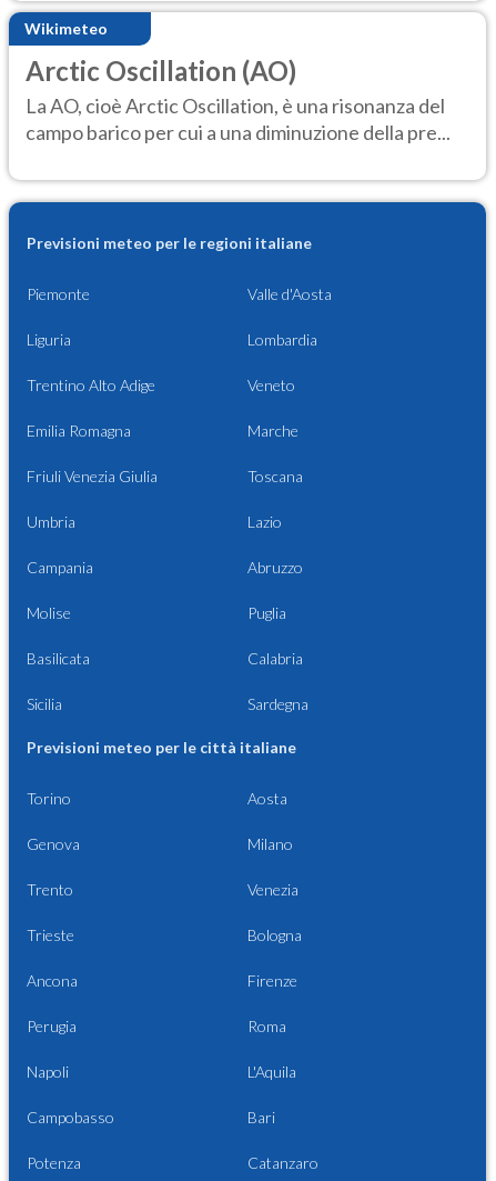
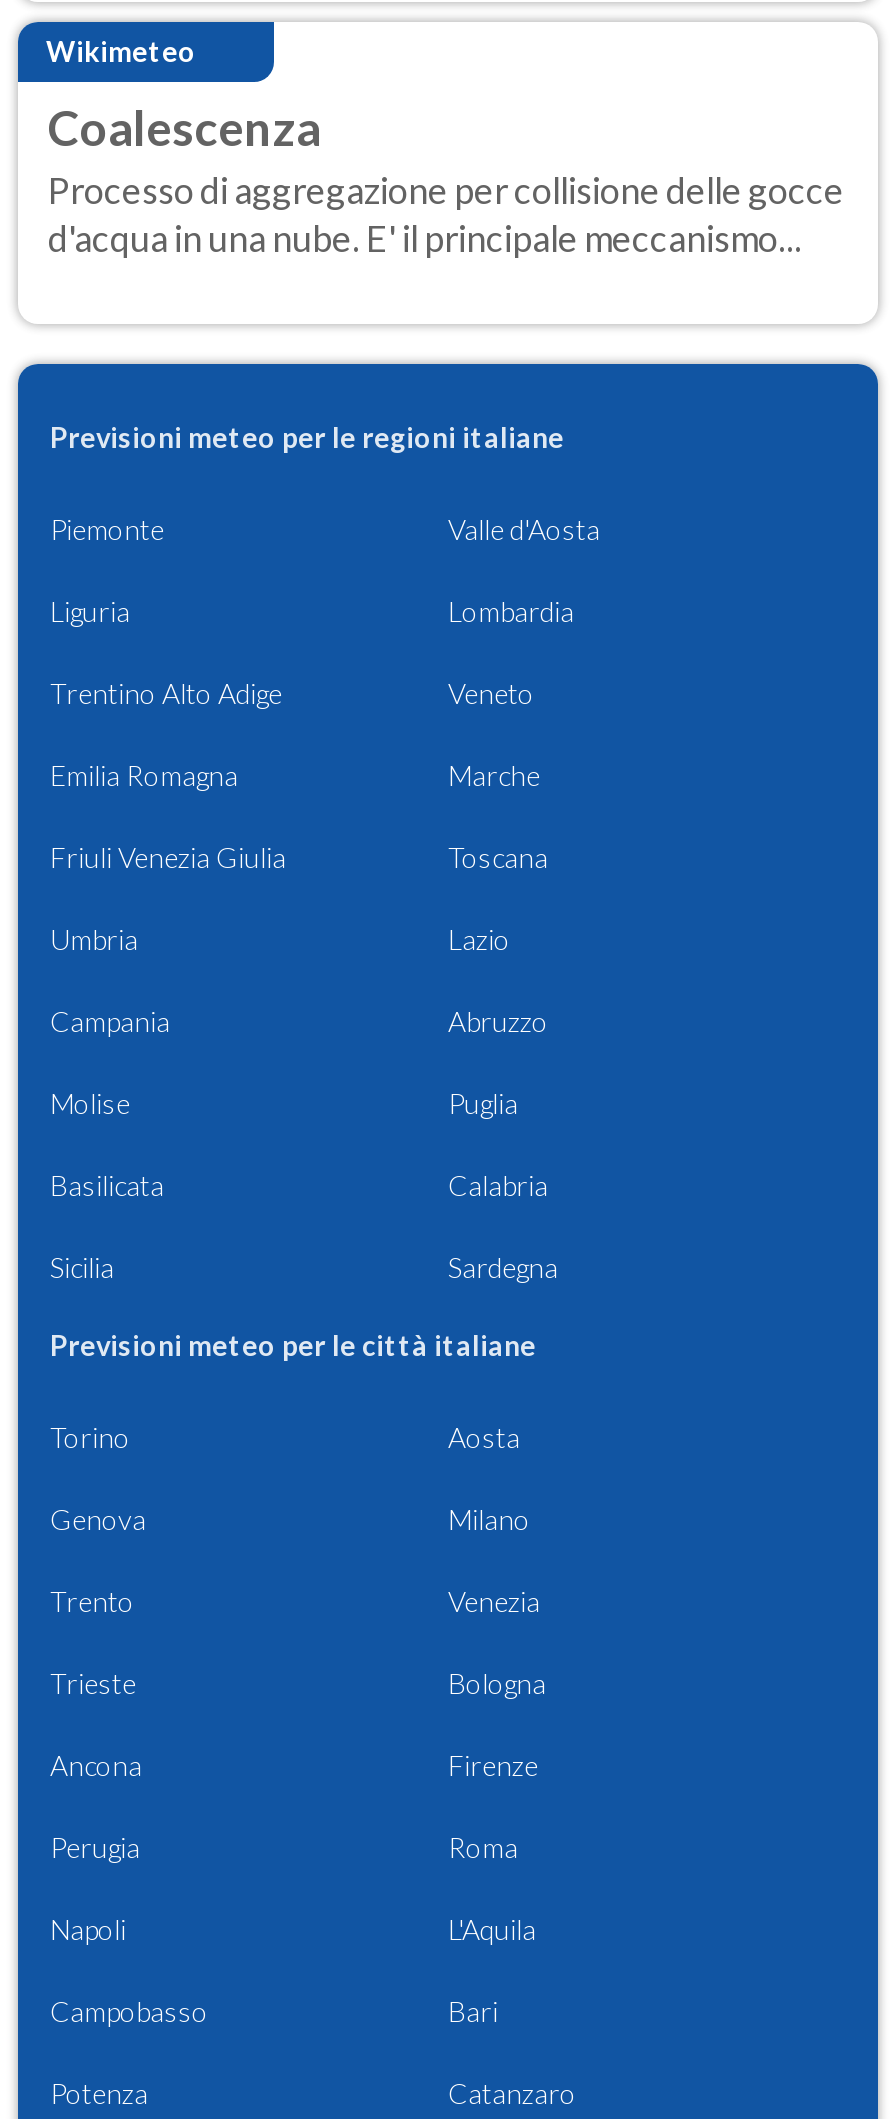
- Arctic Oscillation (AO)
- La AO, cioè Arctic Oscillation, è una risonanza del
- campo barico per cui a una diminuzione della pre...
+ Coalescenza
+ Processo di aggregazione per collisione delle gocce
+ d'acqua in una nube. E' il principale meccanismo...
